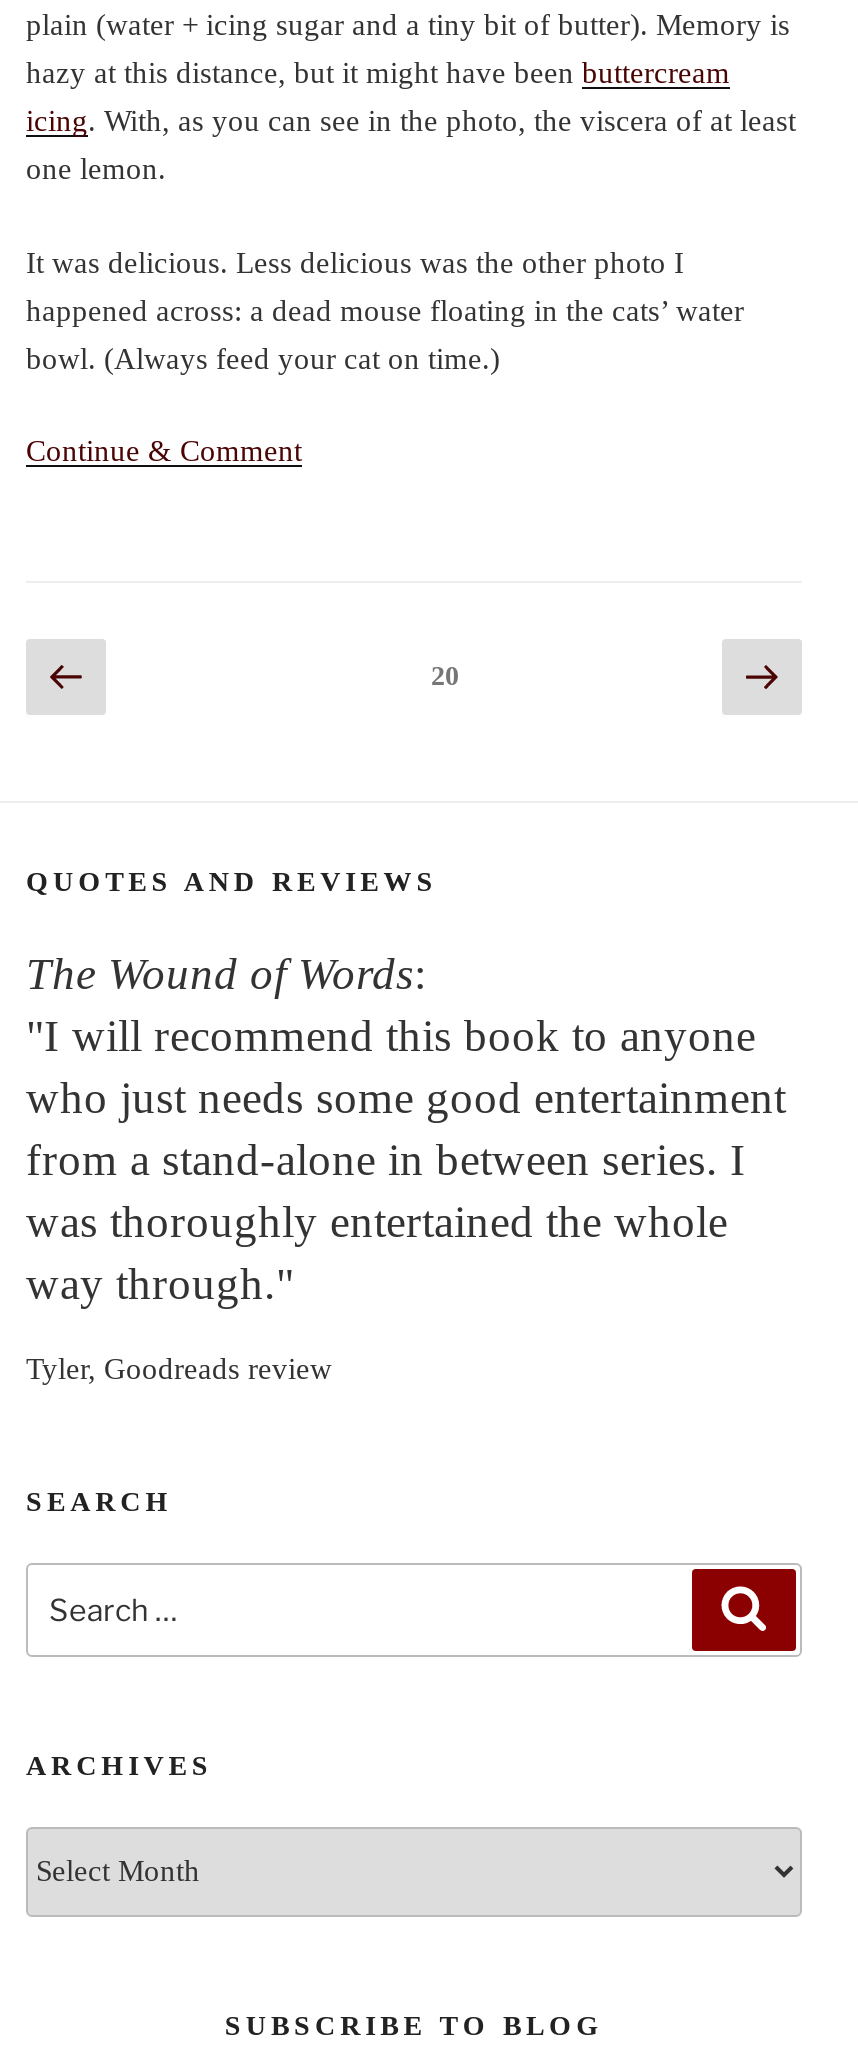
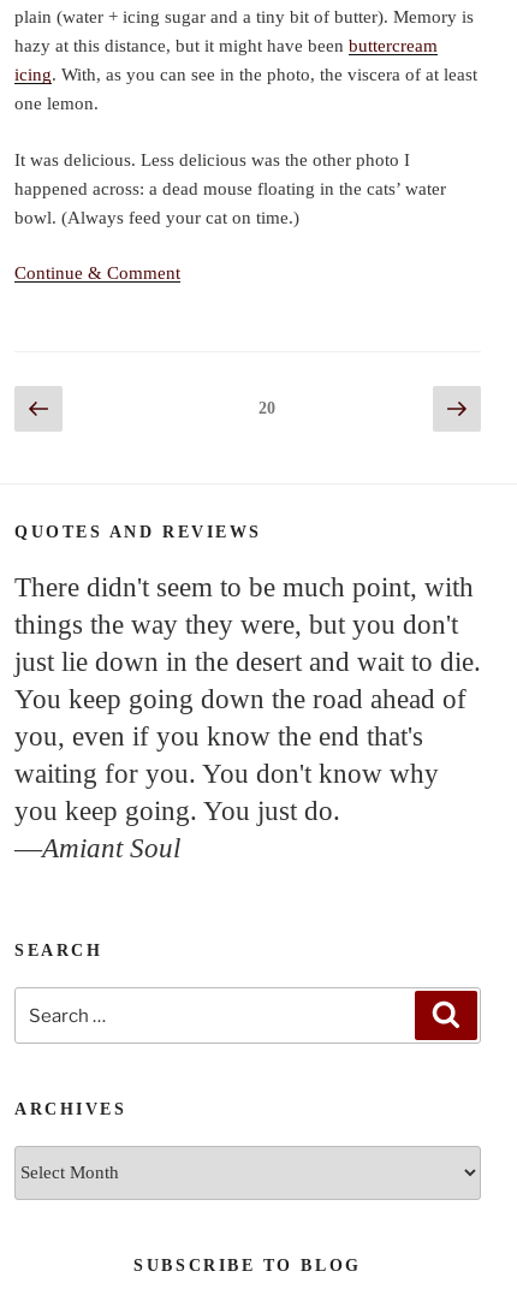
- The Wound of Words:
- "I will recommend this book to anyone
- who just needs some good entertainment
- from a stand-alone in between series. I
- was thoroughly entertained the whole
- way through."
- Tyler, Goodreads review
+ There didn't seem to be much point, with
+ things the way they were, but you don't
+ just lie down in the desert and wait to die.
+ You keep going down the road ahead of
+ you, even if you know the end that's
+ waiting for you. You don't know why
+ you keep going. You just do.
+ —Amiant Soul
